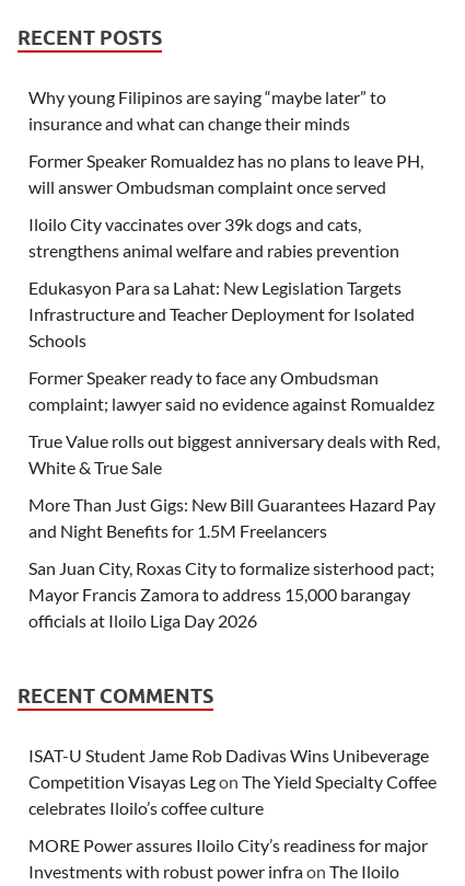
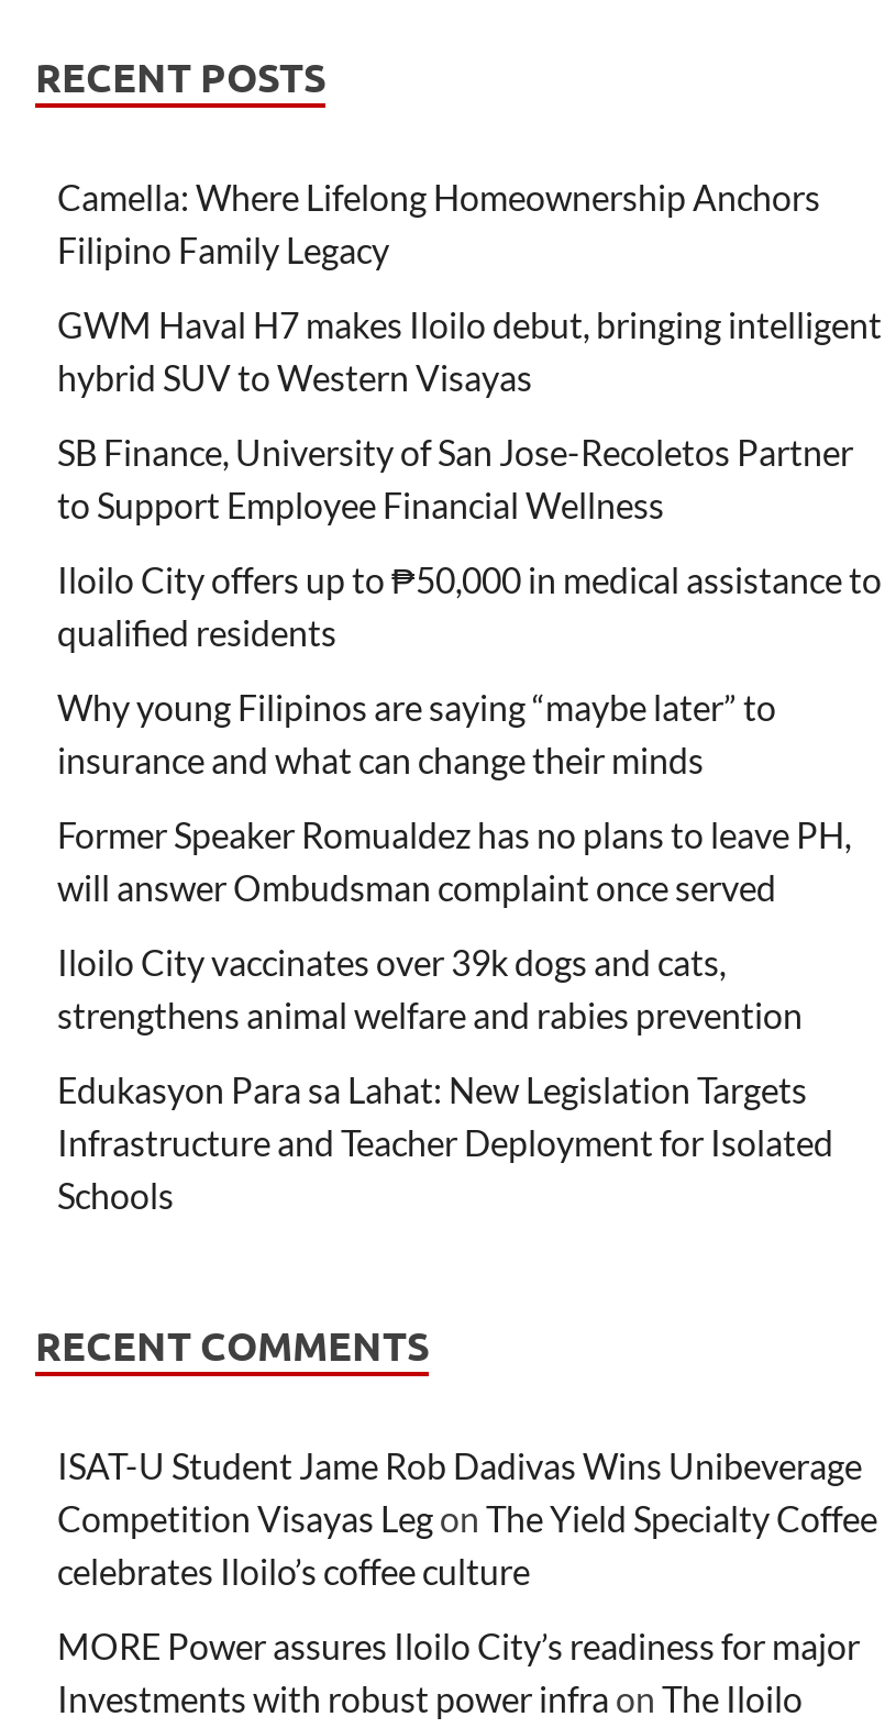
+ Camella: Where Lifelong Homeownership Anchors
+ Filipino Family Legacy
+ GWM Haval H7 makes Iloilo debut, bringing intelligent
+ hybrid SUV to Western Visayas
+ SB Finance, University of San Jose-Recoletos Partner
+ to Support Employee Financial Wellness
+ Iloilo City offers up to ₱50,000 in medical assistance to
+ qualified residents

moved down: Why young Filipinos are saying “maybe later” to | insurance and what can change their minds | Former Speaker Romualdez has no plans to leave PH, | ... | Infrastructure and Teacher Deployment for Isolated | Schools

- Former Speaker ready to face any Ombudsman
- complaint; lawyer said no evidence against Romualdez
- True Value rolls out biggest anniversary deals with Red,
- White & True Sale
- More Than Just Gigs: New Bill Guarantees Hazard Pay
- and Night Benefits for 1.5M Freelancers
- San Juan City, Roxas City to formalize sisterhood pact;
- Mayor Francis Zamora to address 15,000 barangay
- officials at Iloilo Liga Day 2026
